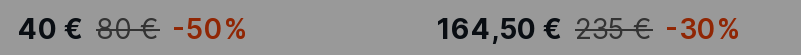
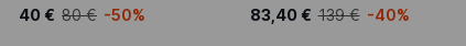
- 164,50 € 235 € -30%
+ 83,40 € 139 € -40%
